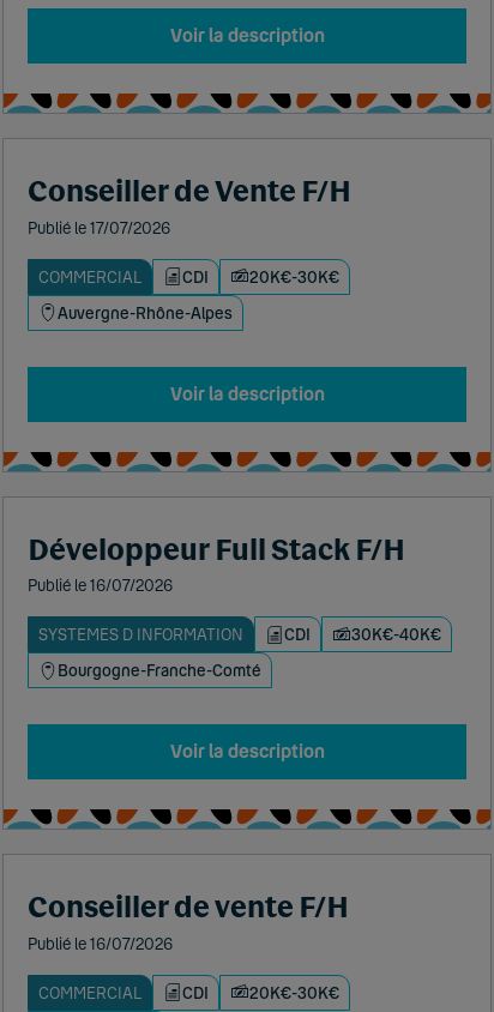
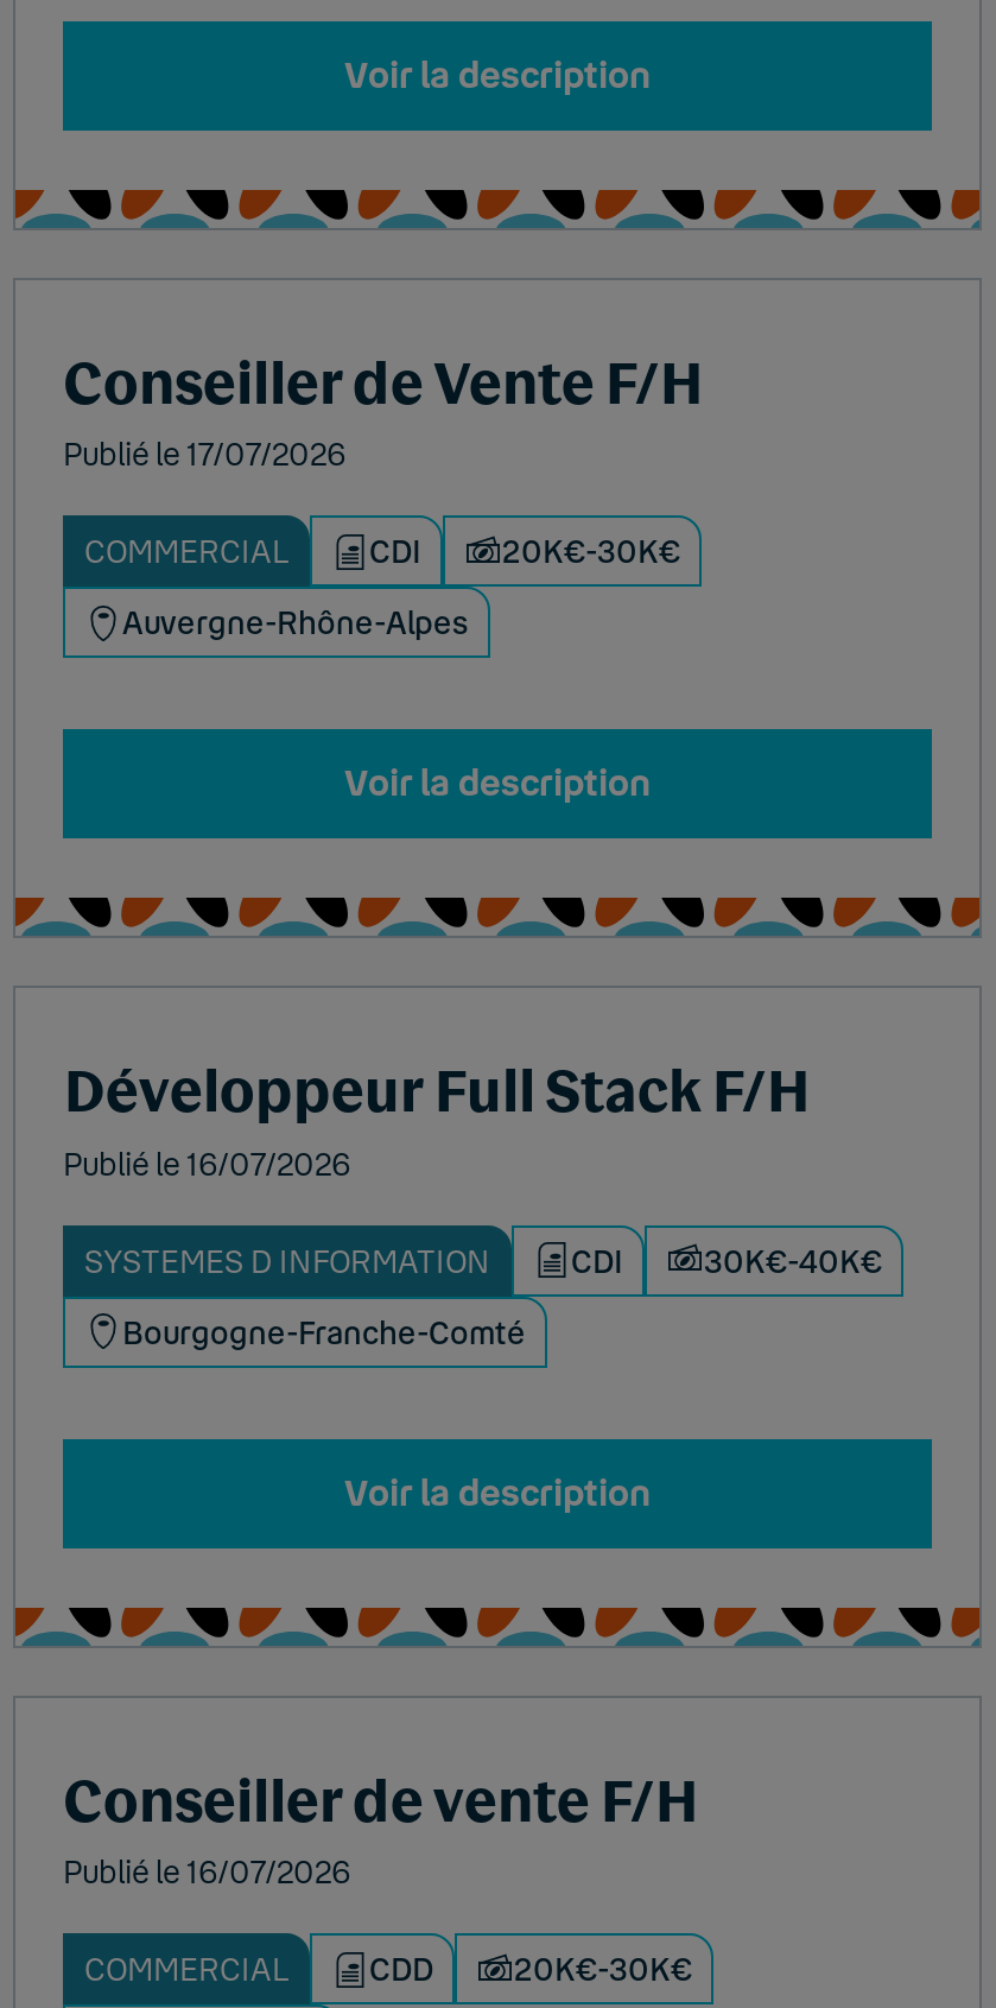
- CDI
+ CDD
